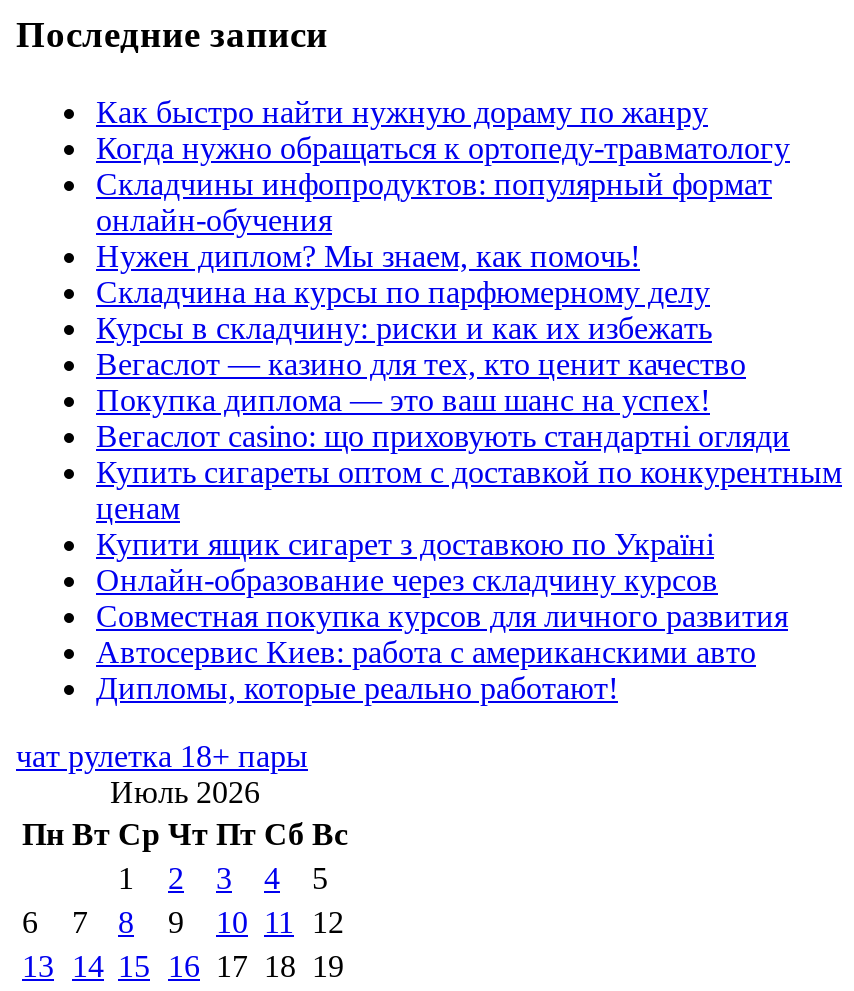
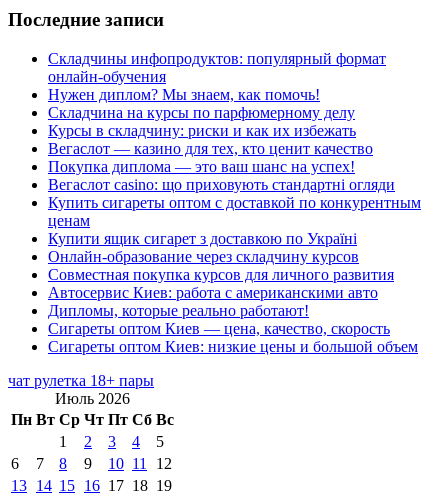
- Как быстро найти нужную дораму по жанру
- Когда нужно обращаться к ортопеду-травматологу

moved up: Складчины инфопродуктов: популярный формат | онлайн-обучения | Нужен диплом? Мы знаем, как помочь! | ... | Автосервис Киев: работа с американскими авто | Дипломы, которые реально работают!

+ Сигареты оптом Киев — цена, качество, скорость
+ Сигареты оптом Киев: низкие цены и большой объем
